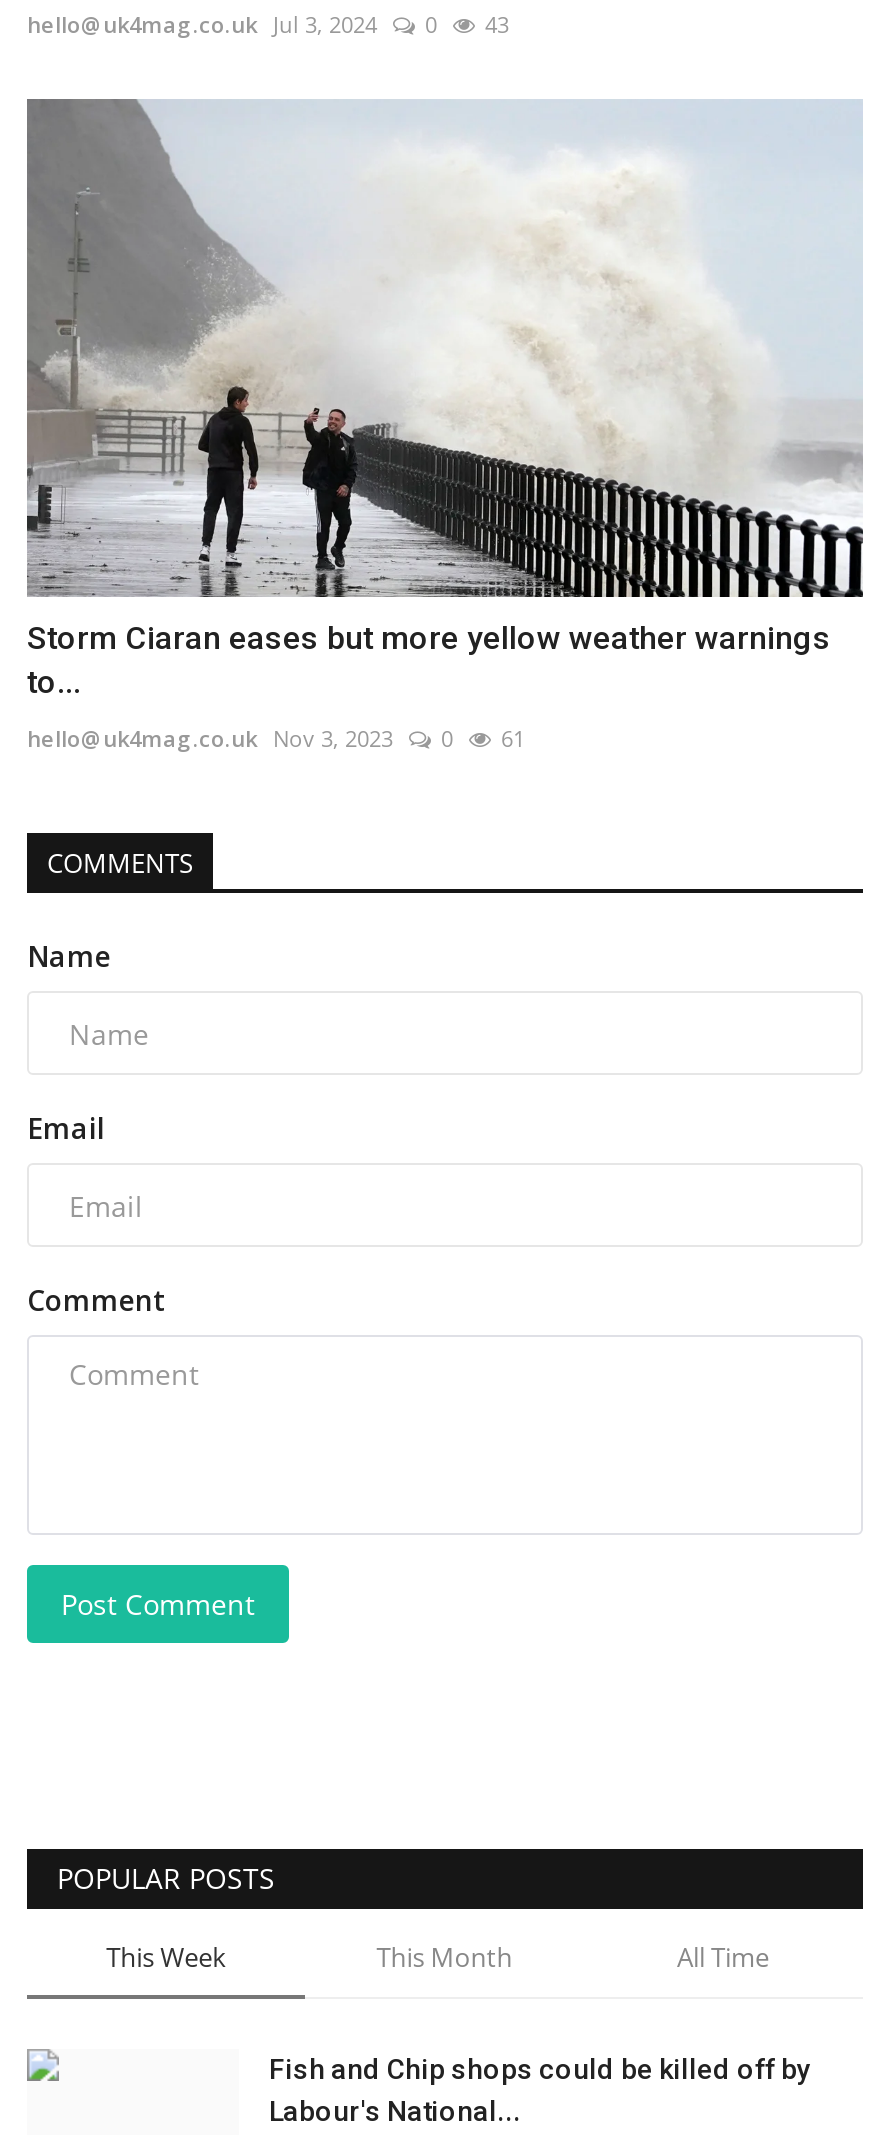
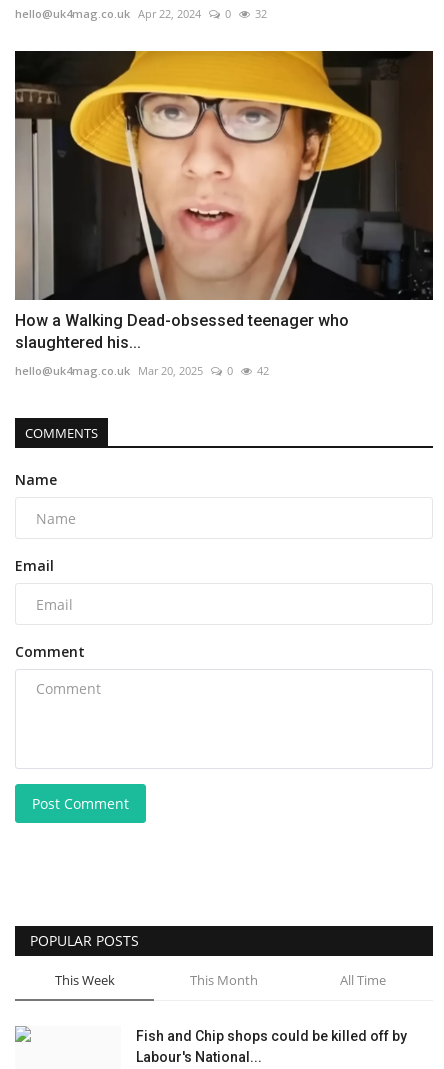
- hello@uk4mag.co.uk Jul 3, 2024
+ hello@uk4mag.co.uk Apr 22, 2024

- 43
+ 32

- [image]
- Storm Ciaran eases but more yellow weather warnings
- to...
+ [image]
+ How a Walking Dead-obsessed teenager who
+ slaughtered his...

- hello@uk4mag.co.uk Nov 3, 2023
+ hello@uk4mag.co.uk Mar 20, 2025

- 61
+ 42
